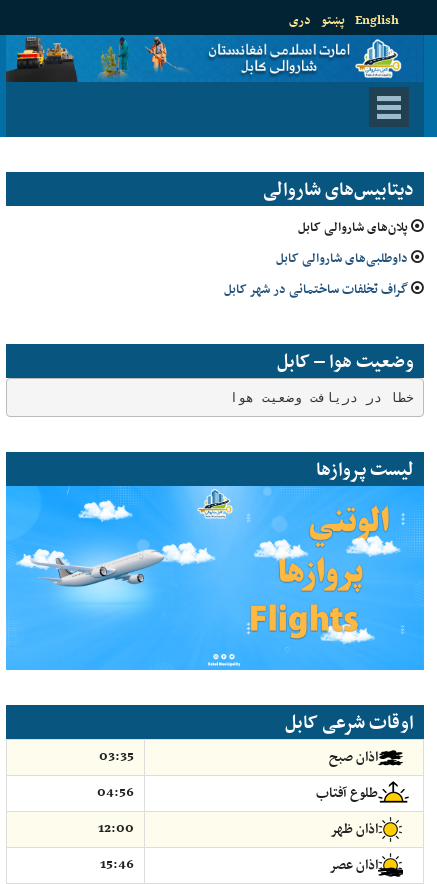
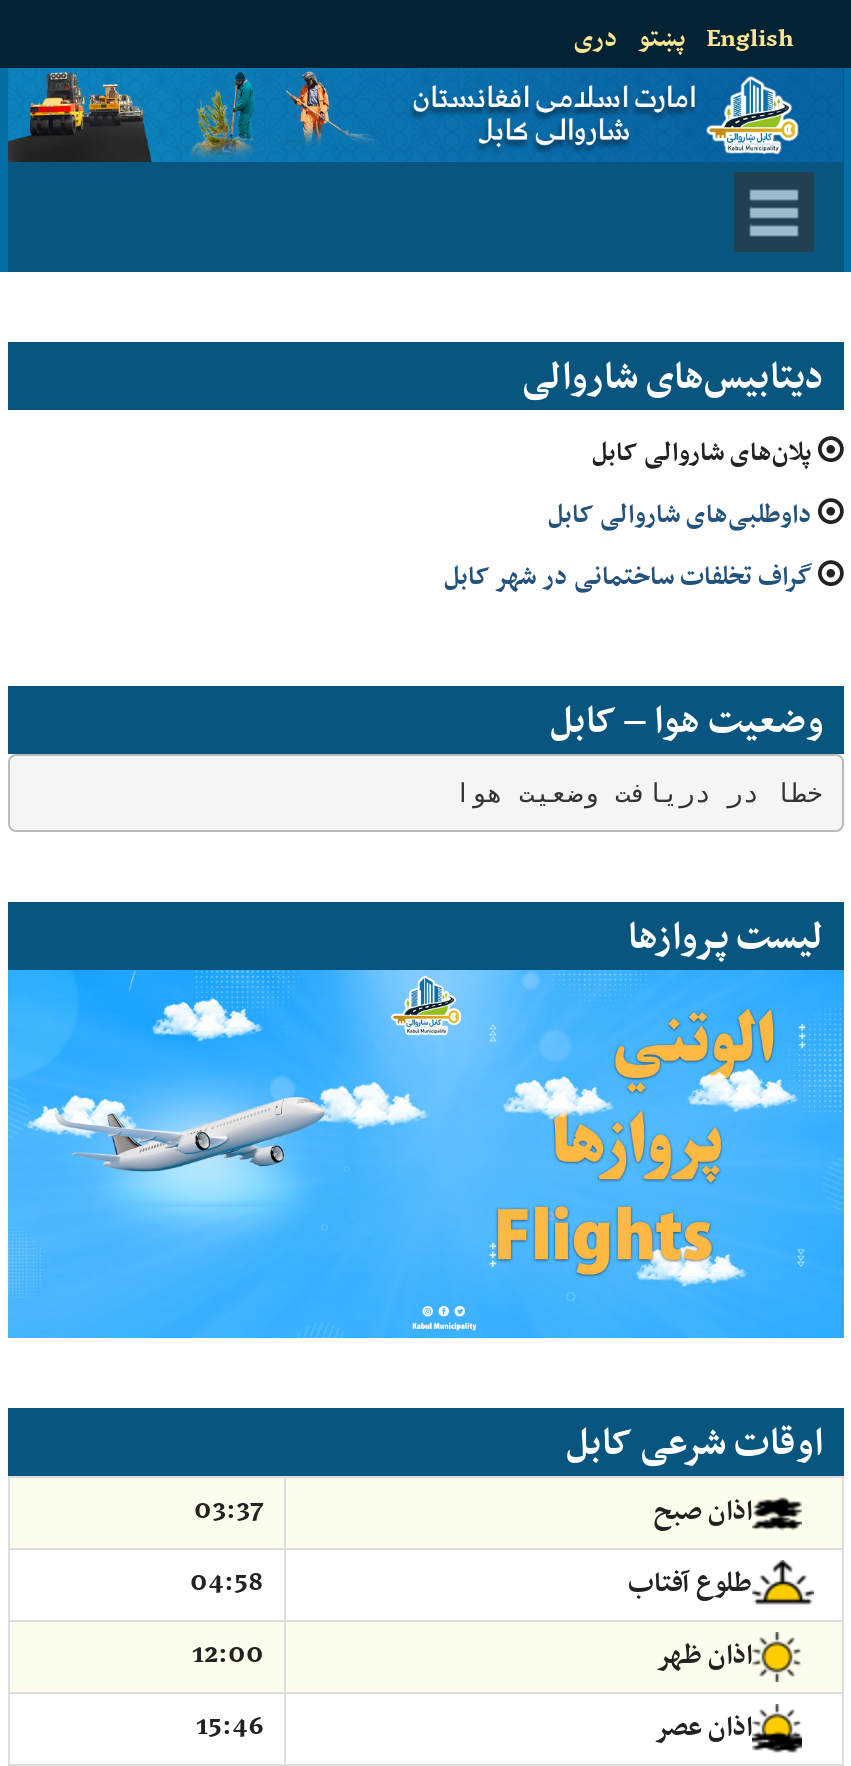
- 03:35
+ 03:37

- 04:56
+ 04:58
